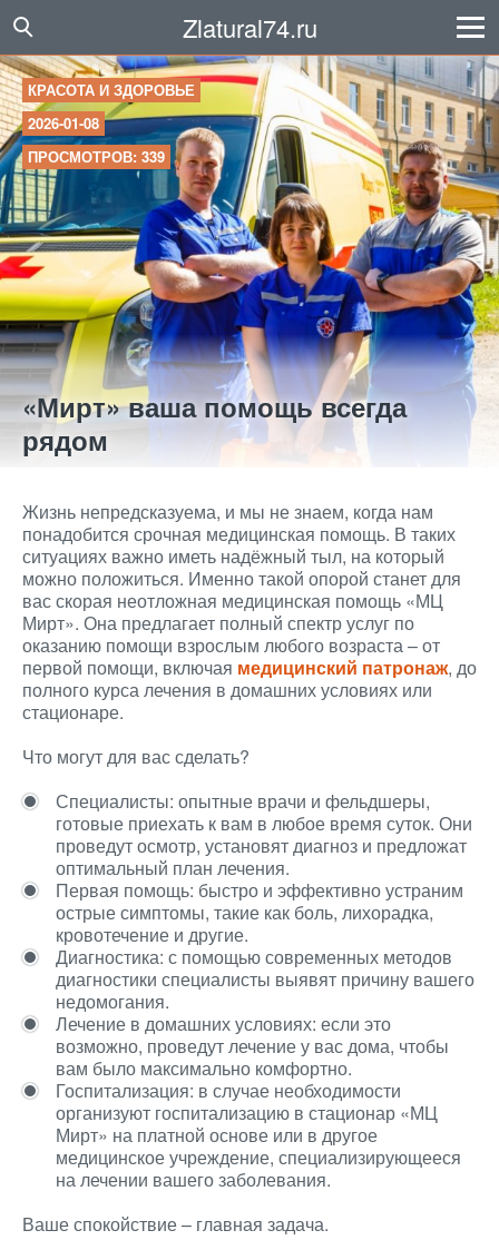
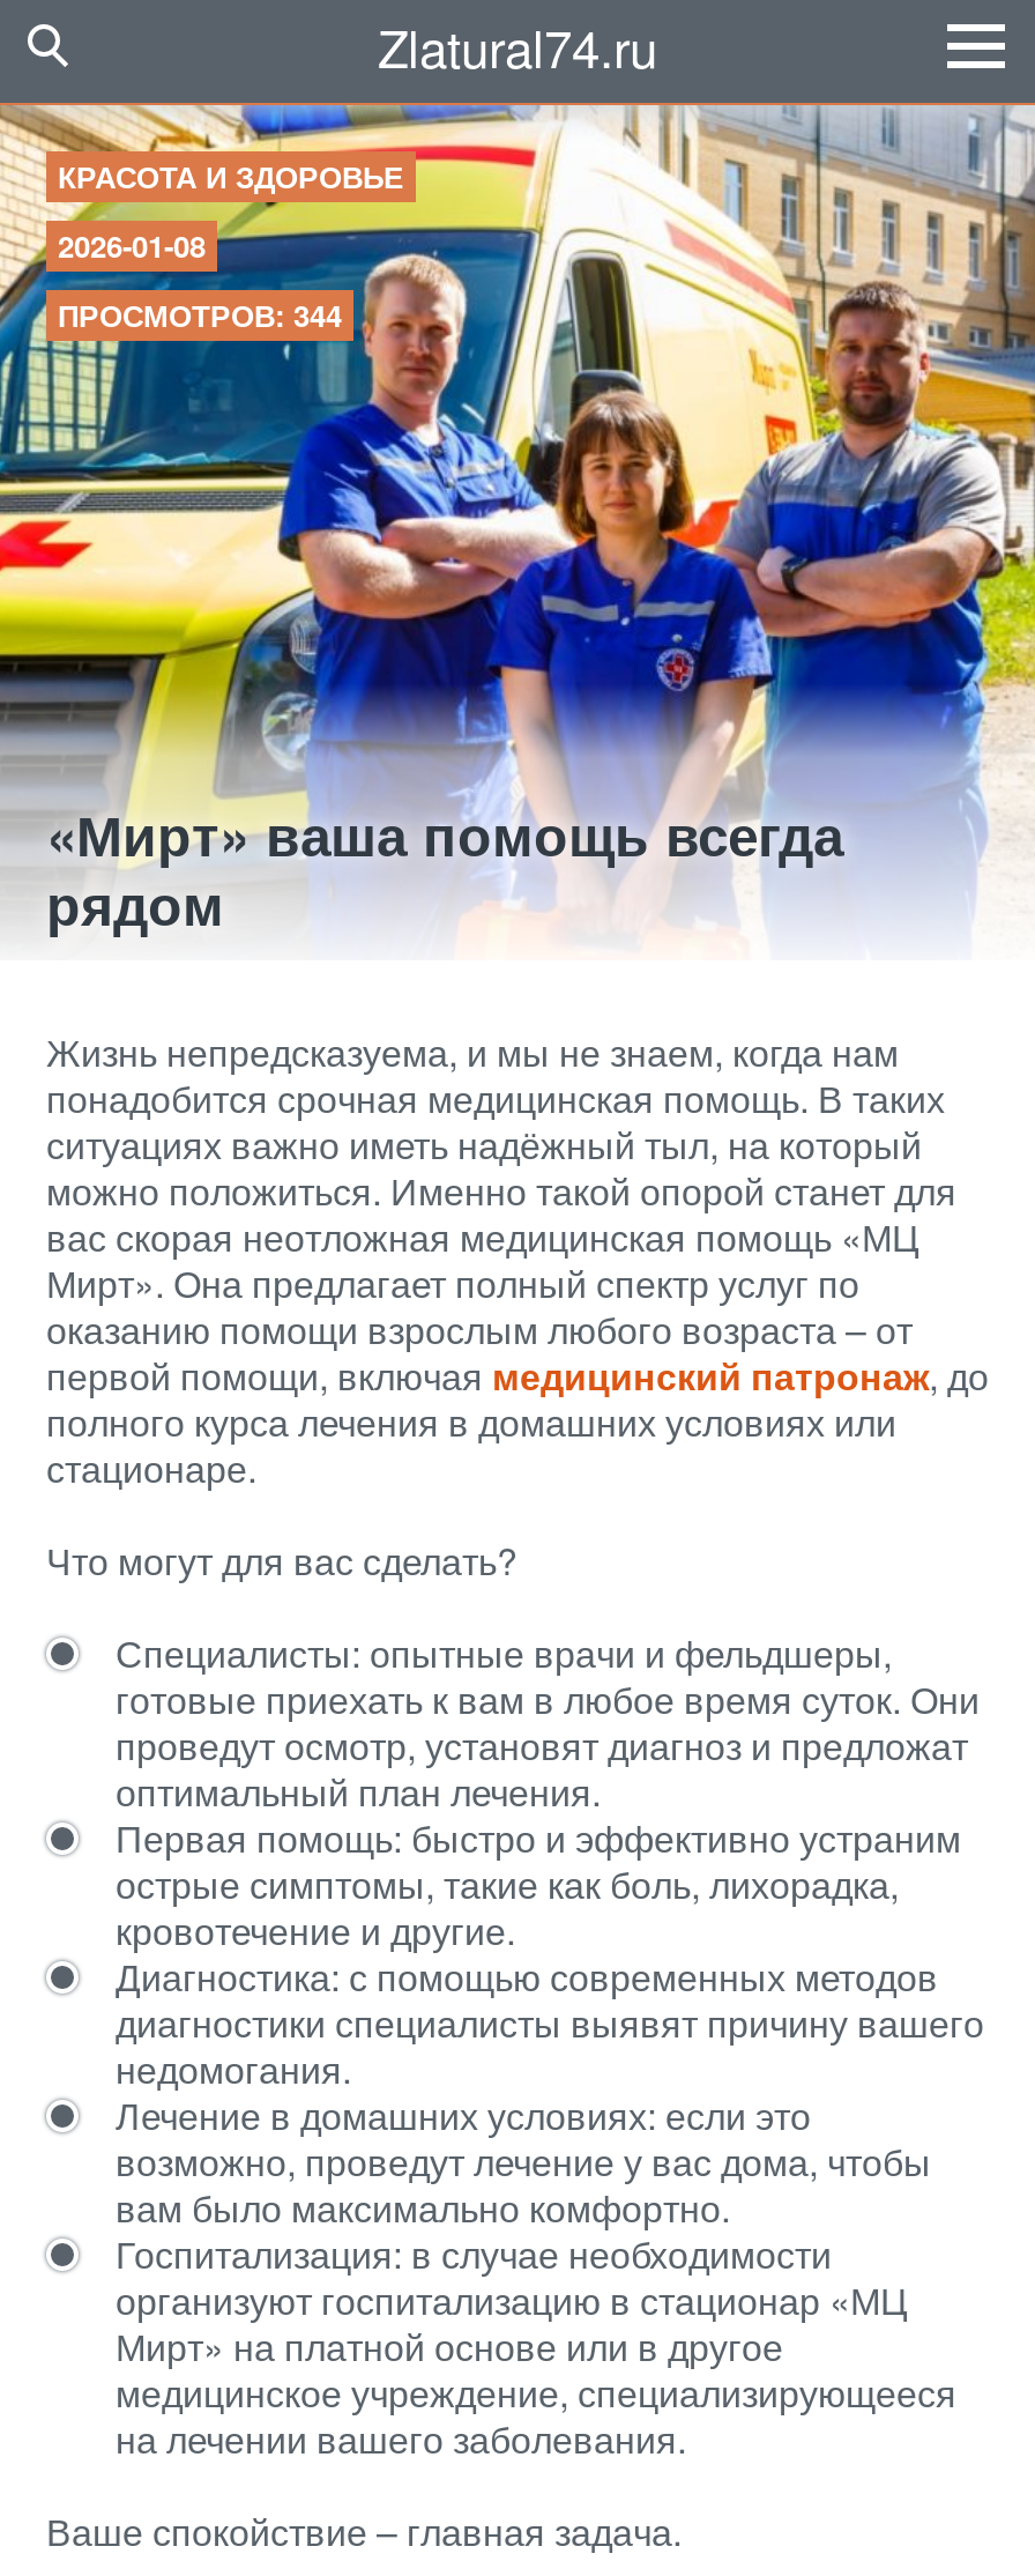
- ПРОСМОТРОВ: 339
+ ПРОСМОТРОВ: 344
